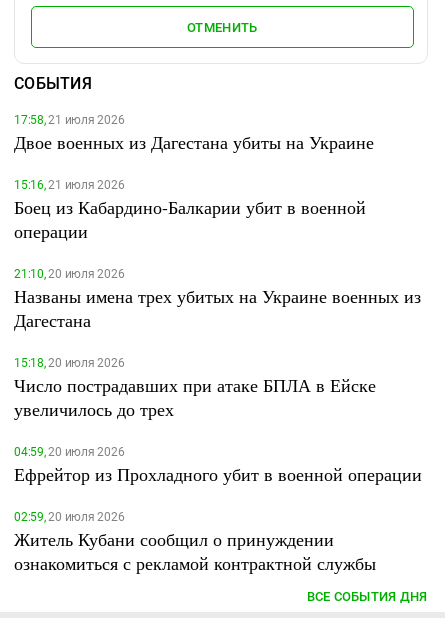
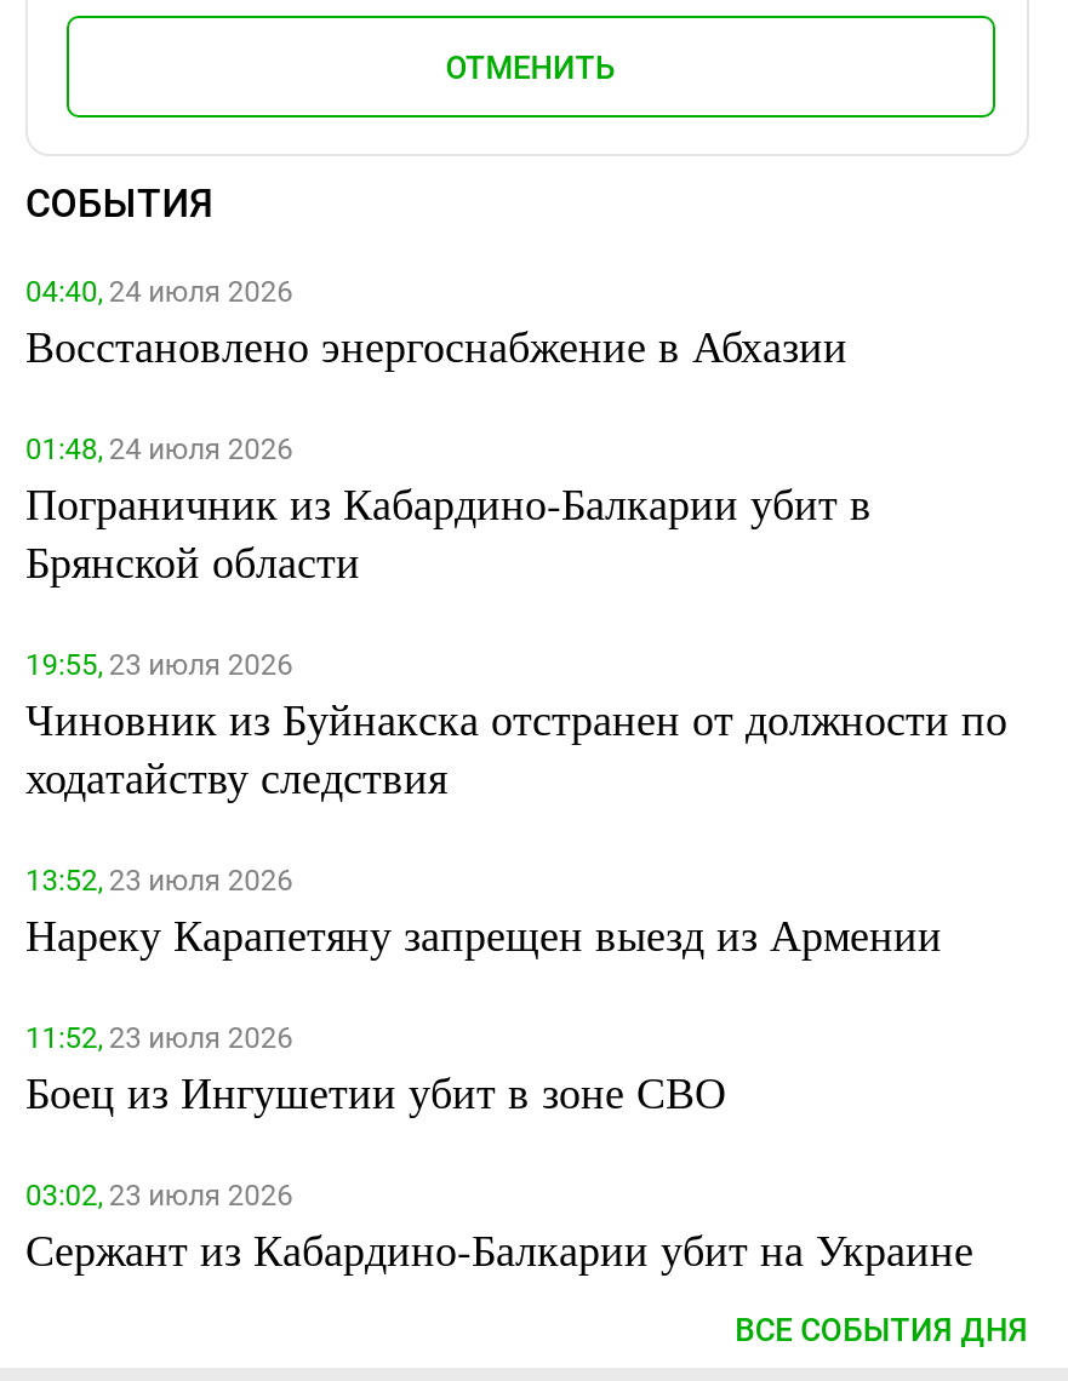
- 17:58, 21 июля 2026
- Двое военных из Дагестана убиты на Украине
+ 04:40, 24 июля 2026
+ Восстановлено энергоснабжение в Абхазии

- 15:16, 21 июля 2026
- Боец из Кабардино-Балкарии убит в военной
- операции
+ 01:48, 24 июля 2026
+ Пограничник из Кабардино-Балкарии убит в
+ Брянской области

- 21:10, 20 июля 2026
- Названы имена трех убитых на Украине военных из
- Дагестана
+ 19:55, 23 июля 2026
+ Чиновник из Буйнакска отстранен от должности по
+ ходатайству следствия

- 15:18, 20 июля 2026
- Число пострадавших при атаке БПЛА в Ейске
- увеличилось до трех
+ 13:52, 23 июля 2026
+ Нареку Карапетяну запрещен выезд из Армении

- 04:59, 20 июля 2026
- Ефрейтор из Прохладного убит в военной операции
+ 11:52, 23 июля 2026
+ Боец из Ингушетии убит в зоне СВО

- 02:59, 20 июля 2026
- Житель Кубани сообщил о принуждении
- ознакомиться с рекламой контрактной службы
+ 03:02, 23 июля 2026
+ Сержант из Кабардино-Балкарии убит на Украине
